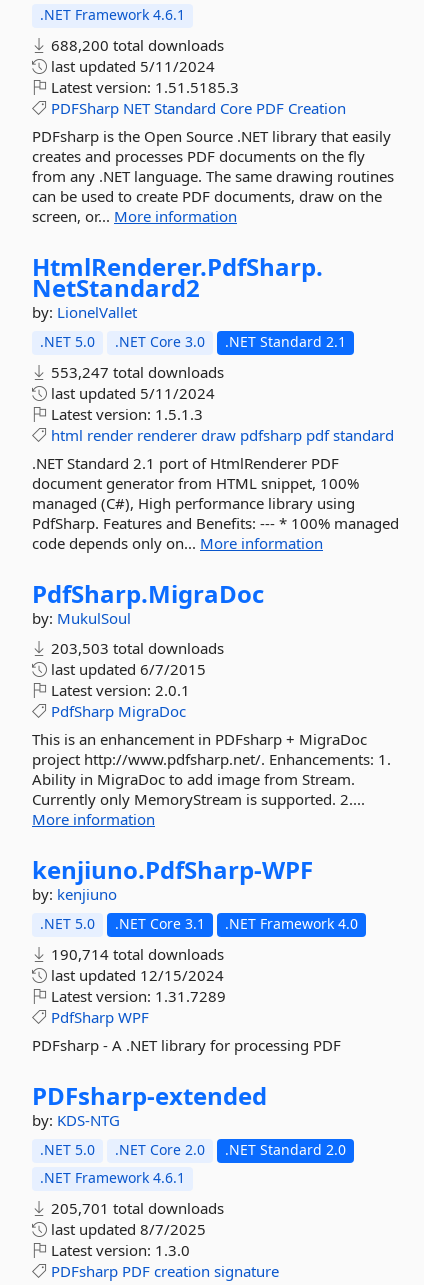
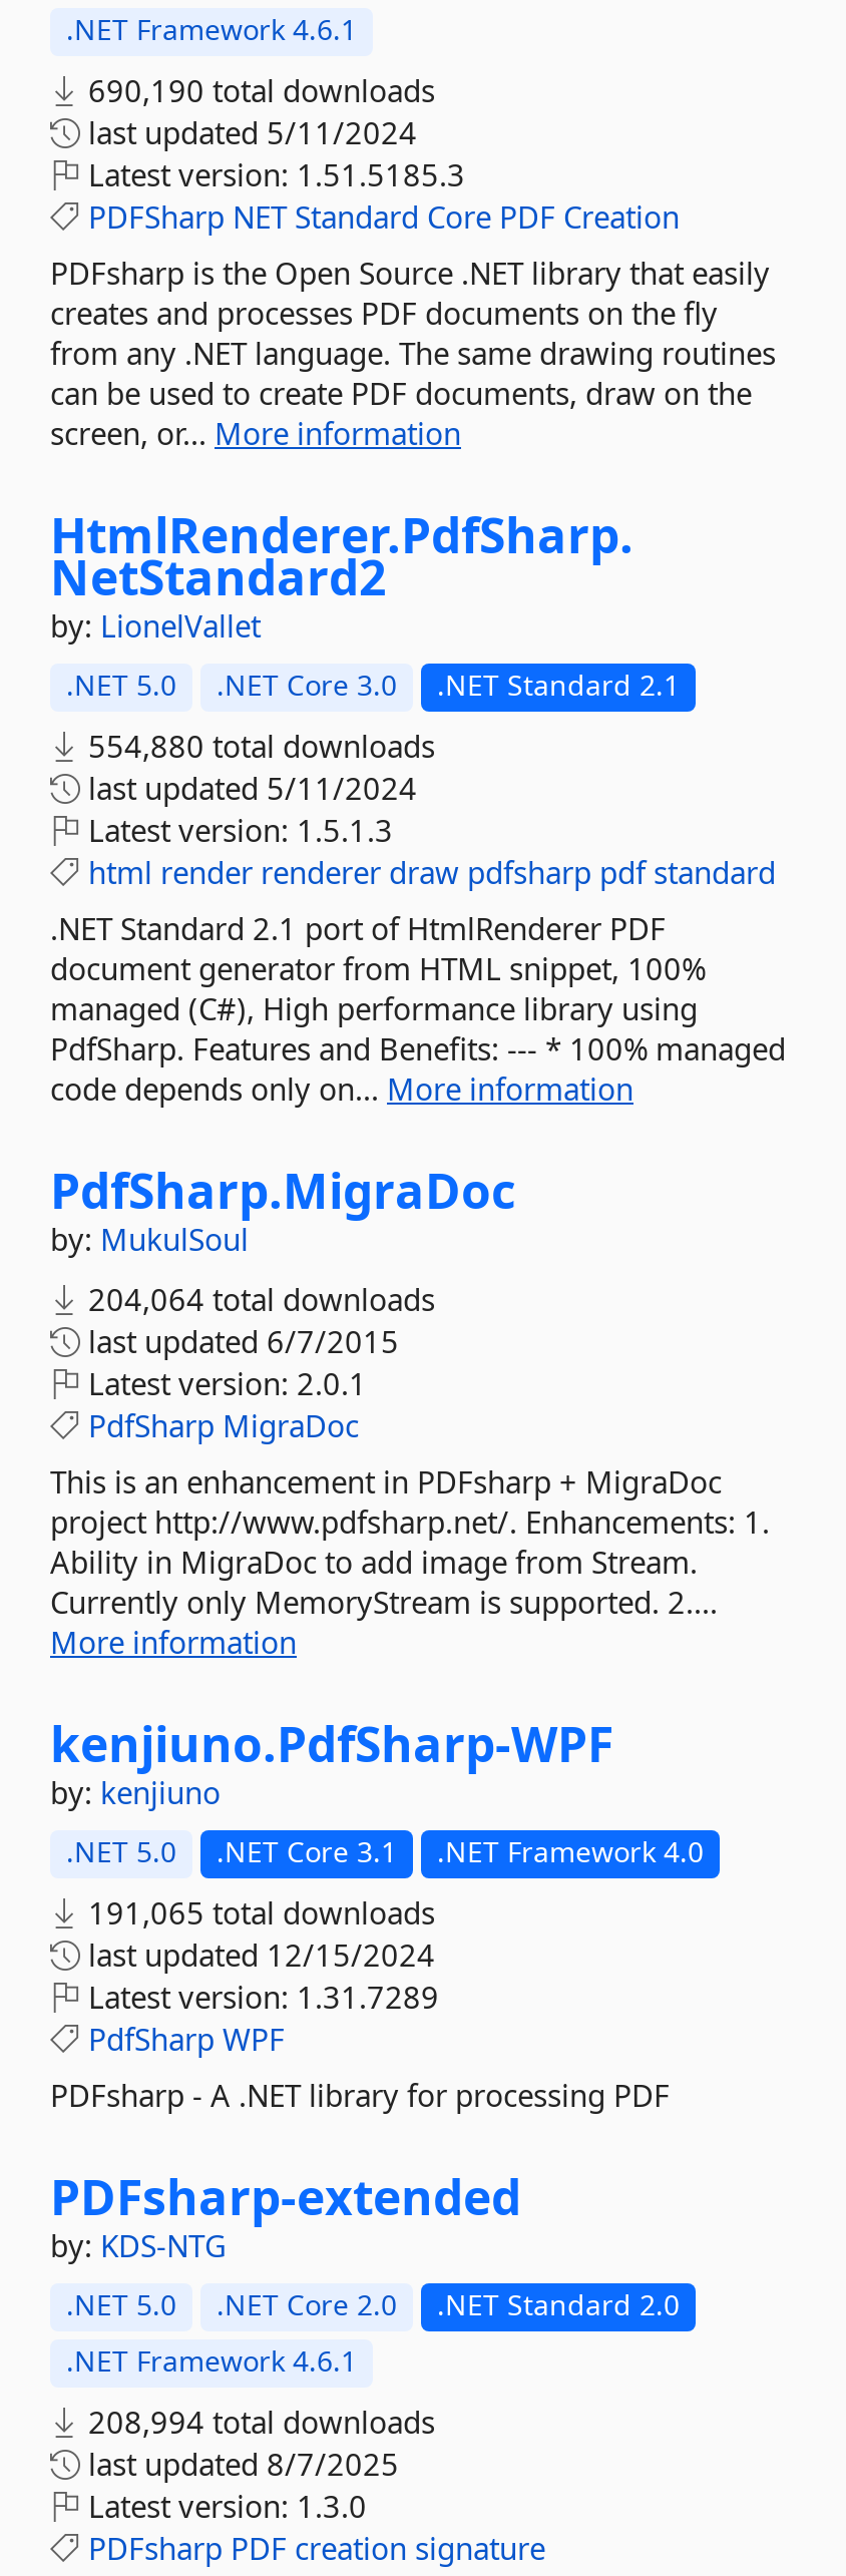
- 688,200 total downloads
+ 690,190 total downloads

- 553,247 total downloads
+ 554,880 total downloads

- 203,503 total downloads
+ 204,064 total downloads

- 190,714 total downloads
+ 191,065 total downloads

- 205,701 total downloads
+ 208,994 total downloads
